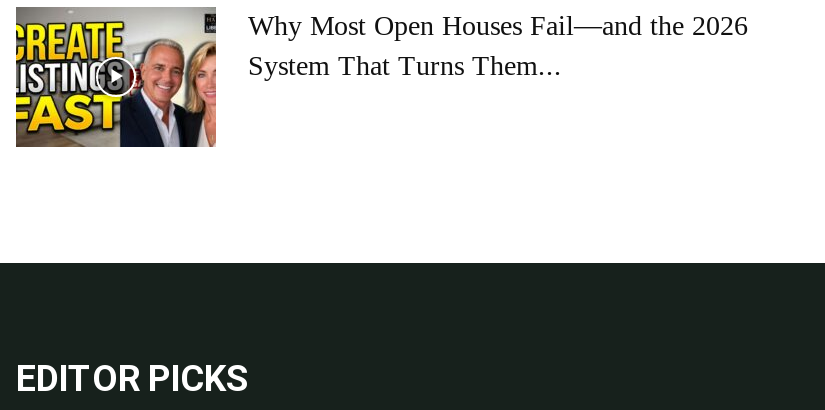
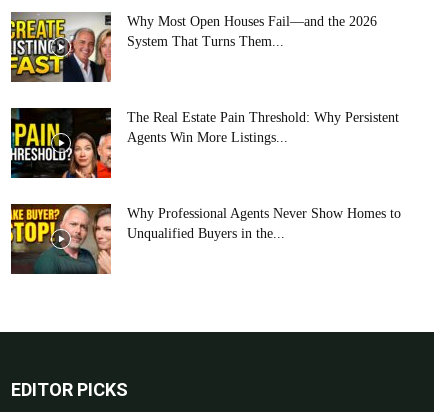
+ [image]
+ The Real Estate Pain Threshold: Why Persistent
+ Agents Win More Listings...

+ [image]
+ Why Professional Agents Never Show Homes to
+ Unqualified Buyers in the...
